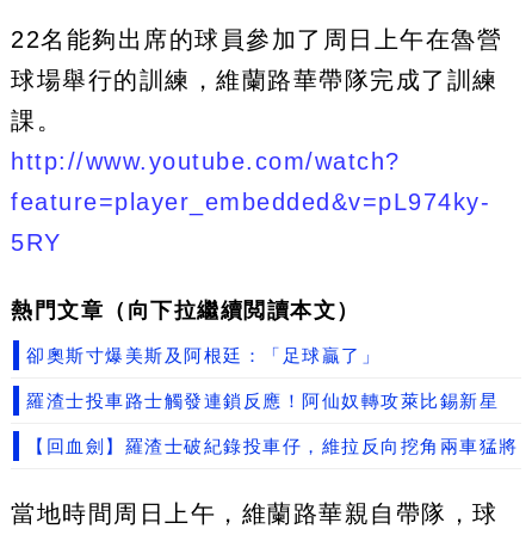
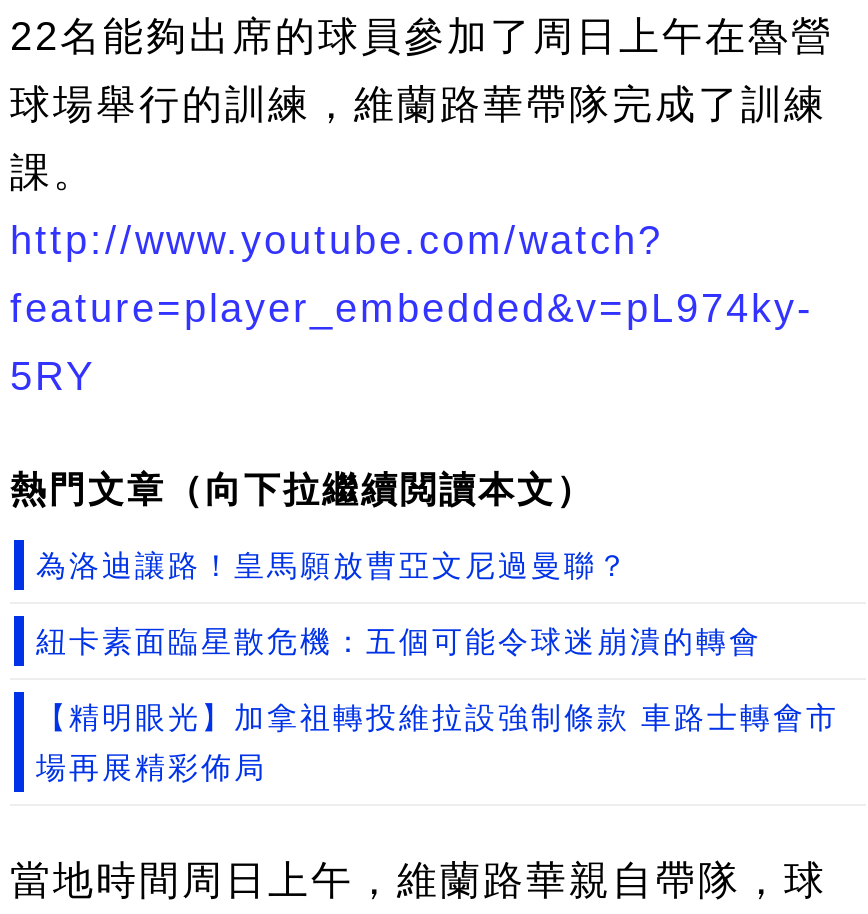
- 卻奧斯寸爆美斯及阿根廷：「足球贏了」
- 羅渣士投車路士觸發連鎖反應！阿仙奴轉攻萊比錫新星
- 【回血劍】羅渣士破紀錄投車仔，維拉反向挖角兩車猛將
+ 為洛迪讓路！皇馬願放曹亞文尼過曼聯？
+ 紐卡素面臨星散危機：五個可能令球迷崩潰的轉會
+ 【精明眼光】加拿祖轉投維拉設強制條款 車路士轉會市
+ 場再展精彩佈局
